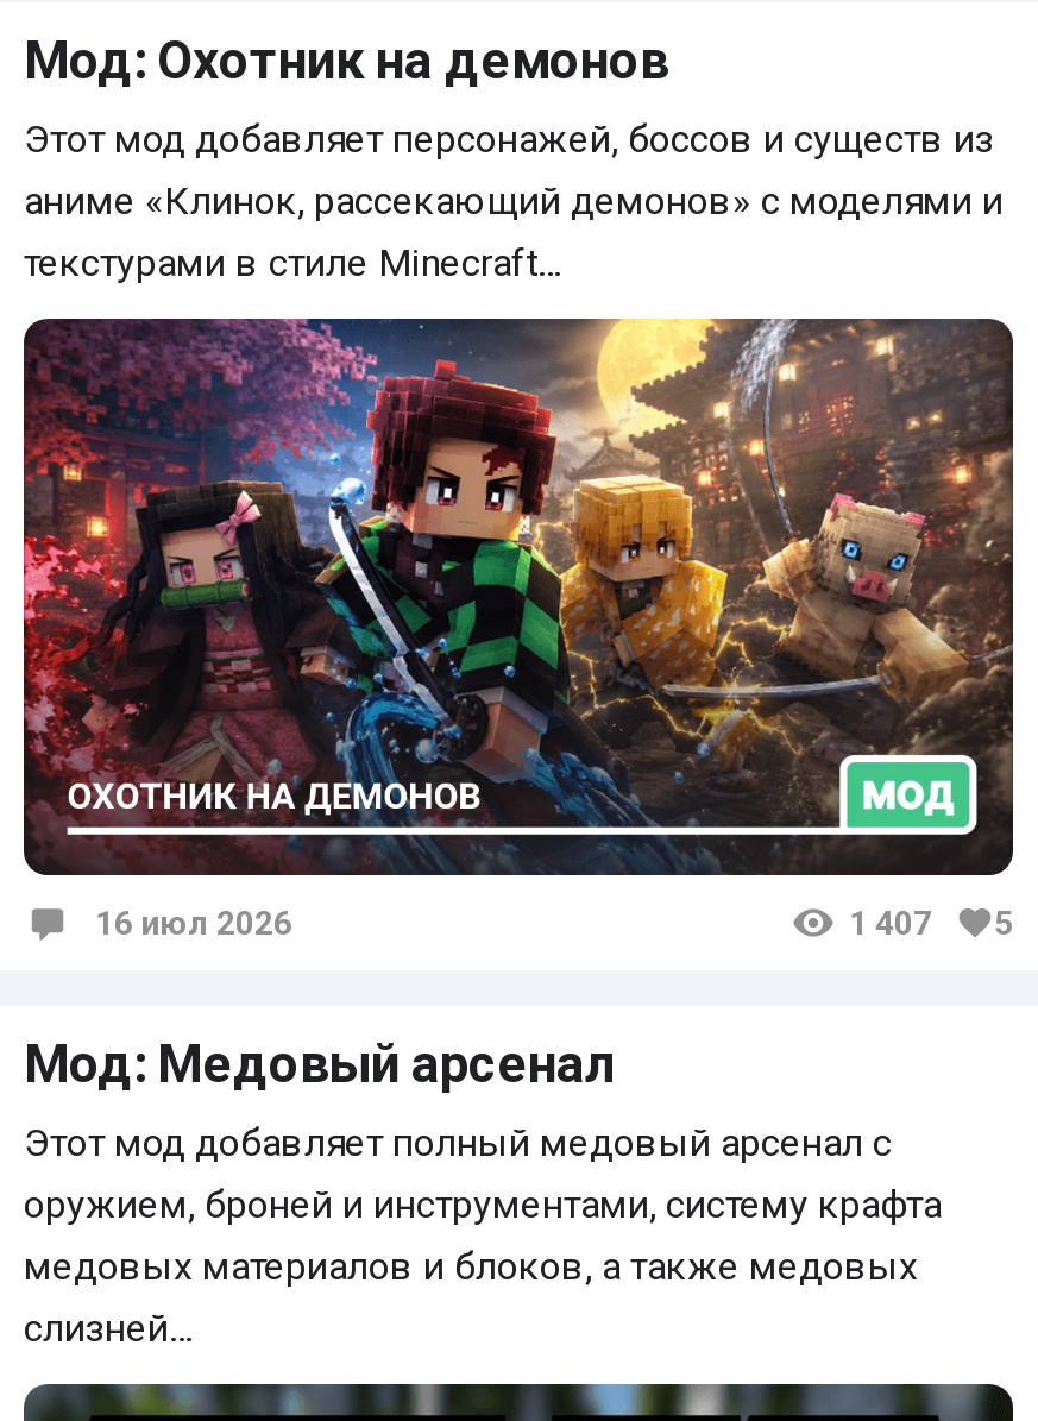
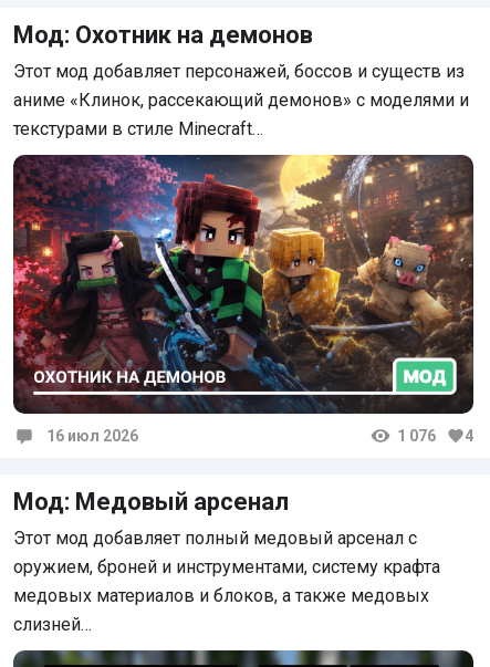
- 1 407
+ 1 076

- 5
+ 4
